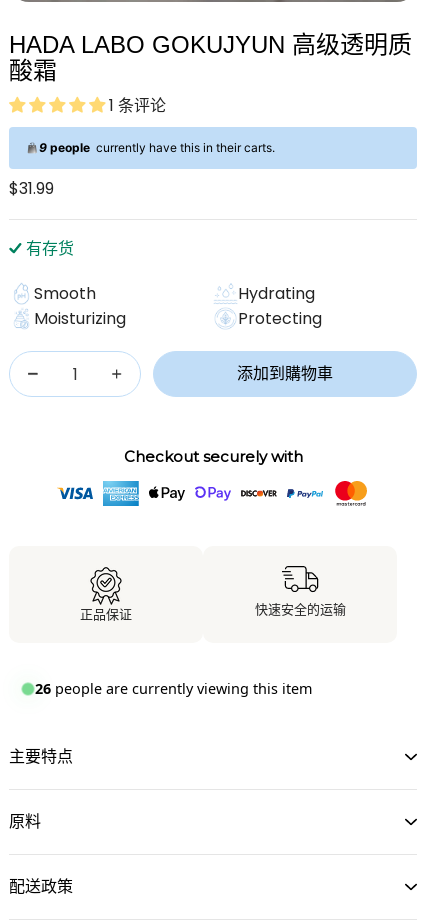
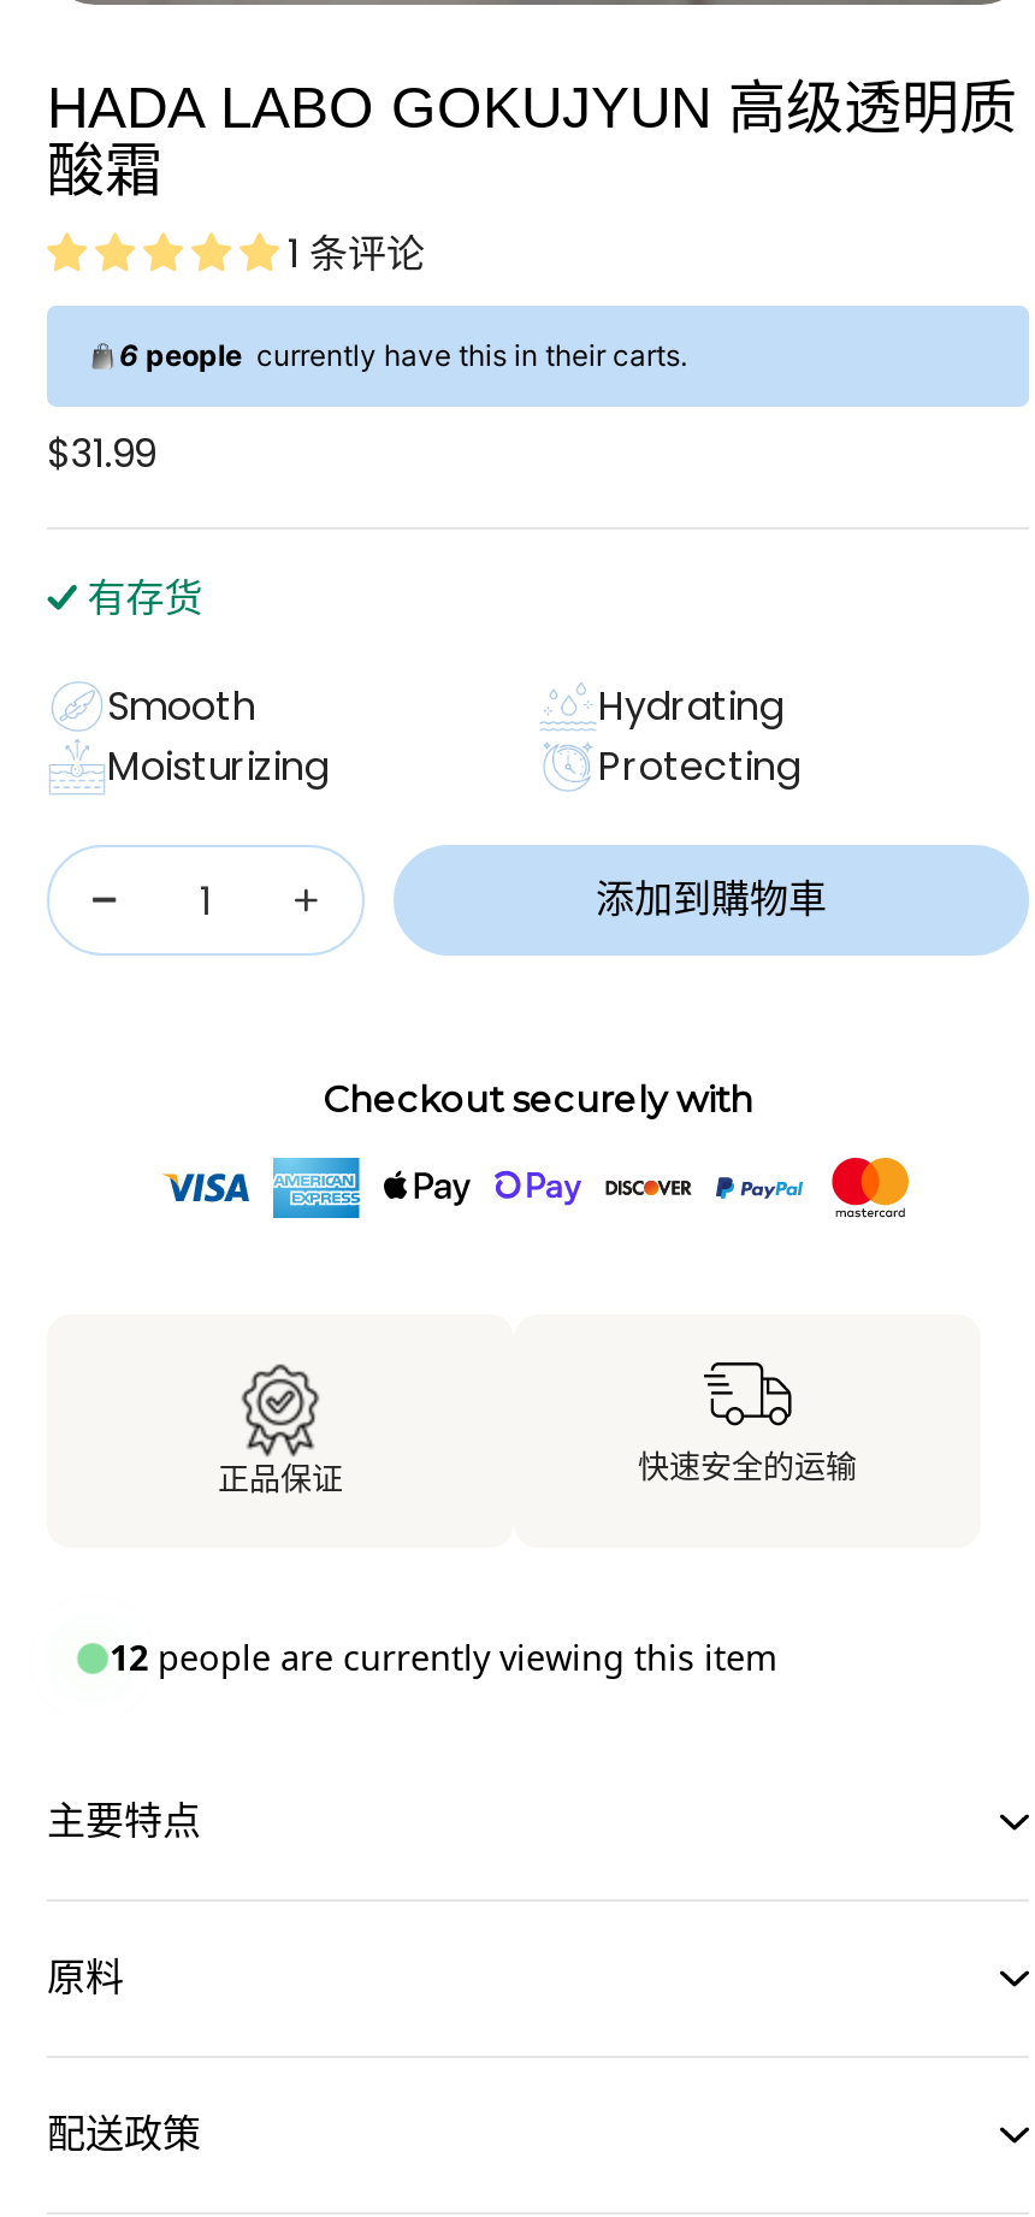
- 9 people currently have this in their carts.
+ 6 people currently have this in their carts.

- 26 people are currently viewing this item
+ 12 people are currently viewing this item
